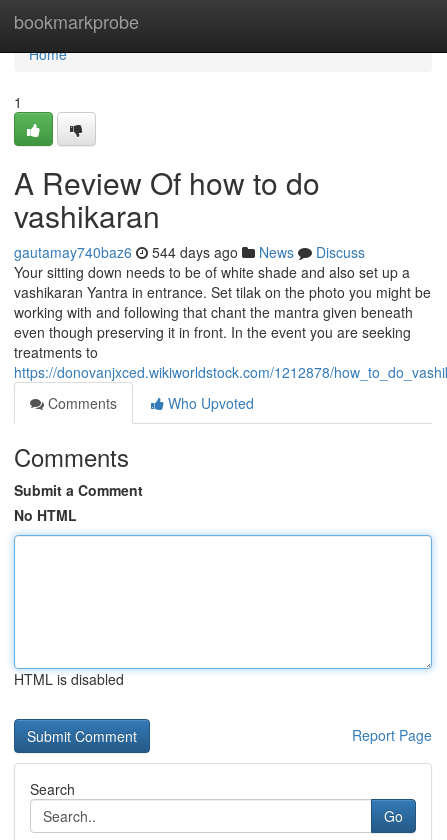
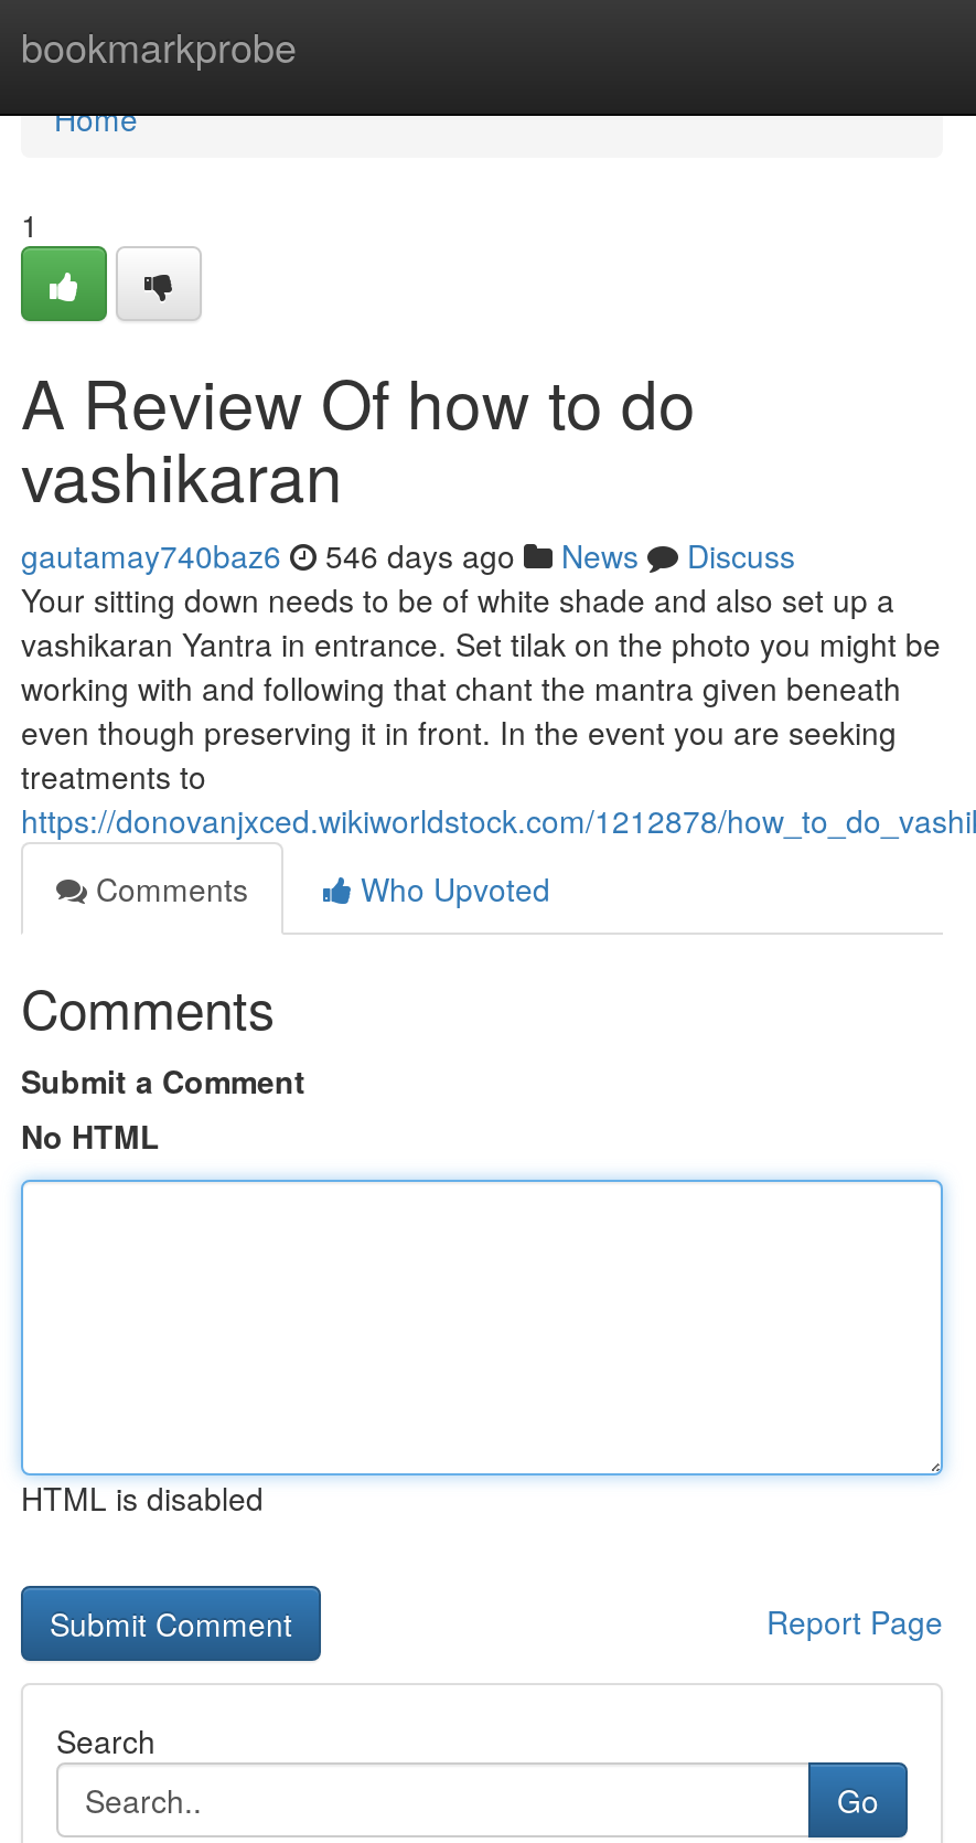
- gautamay740baz6 544 days ago News Discuss
+ gautamay740baz6 546 days ago News Discuss
